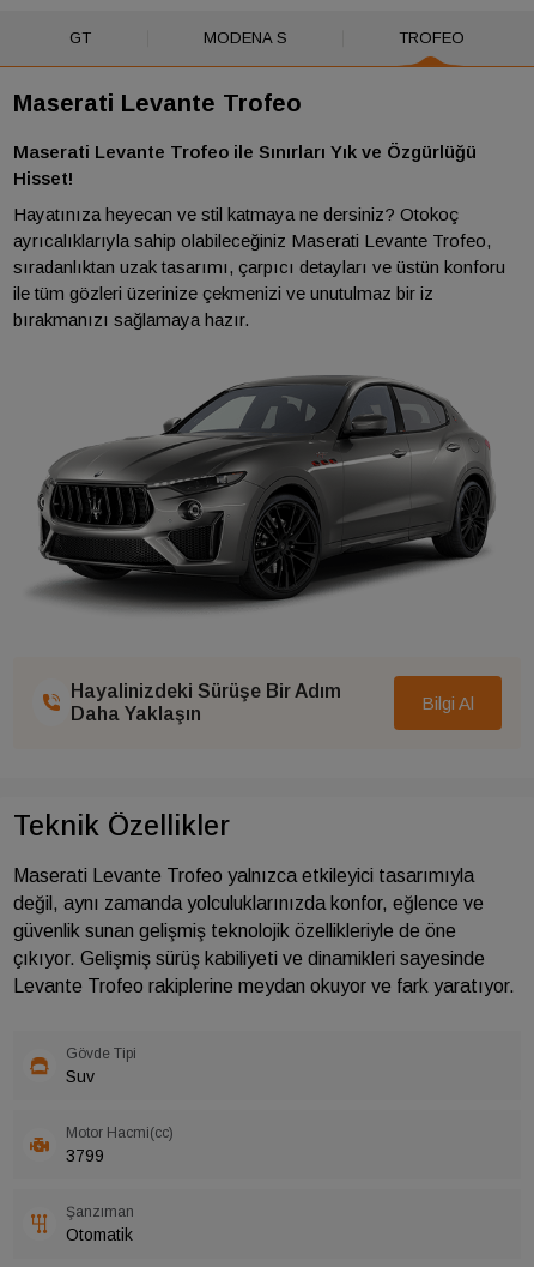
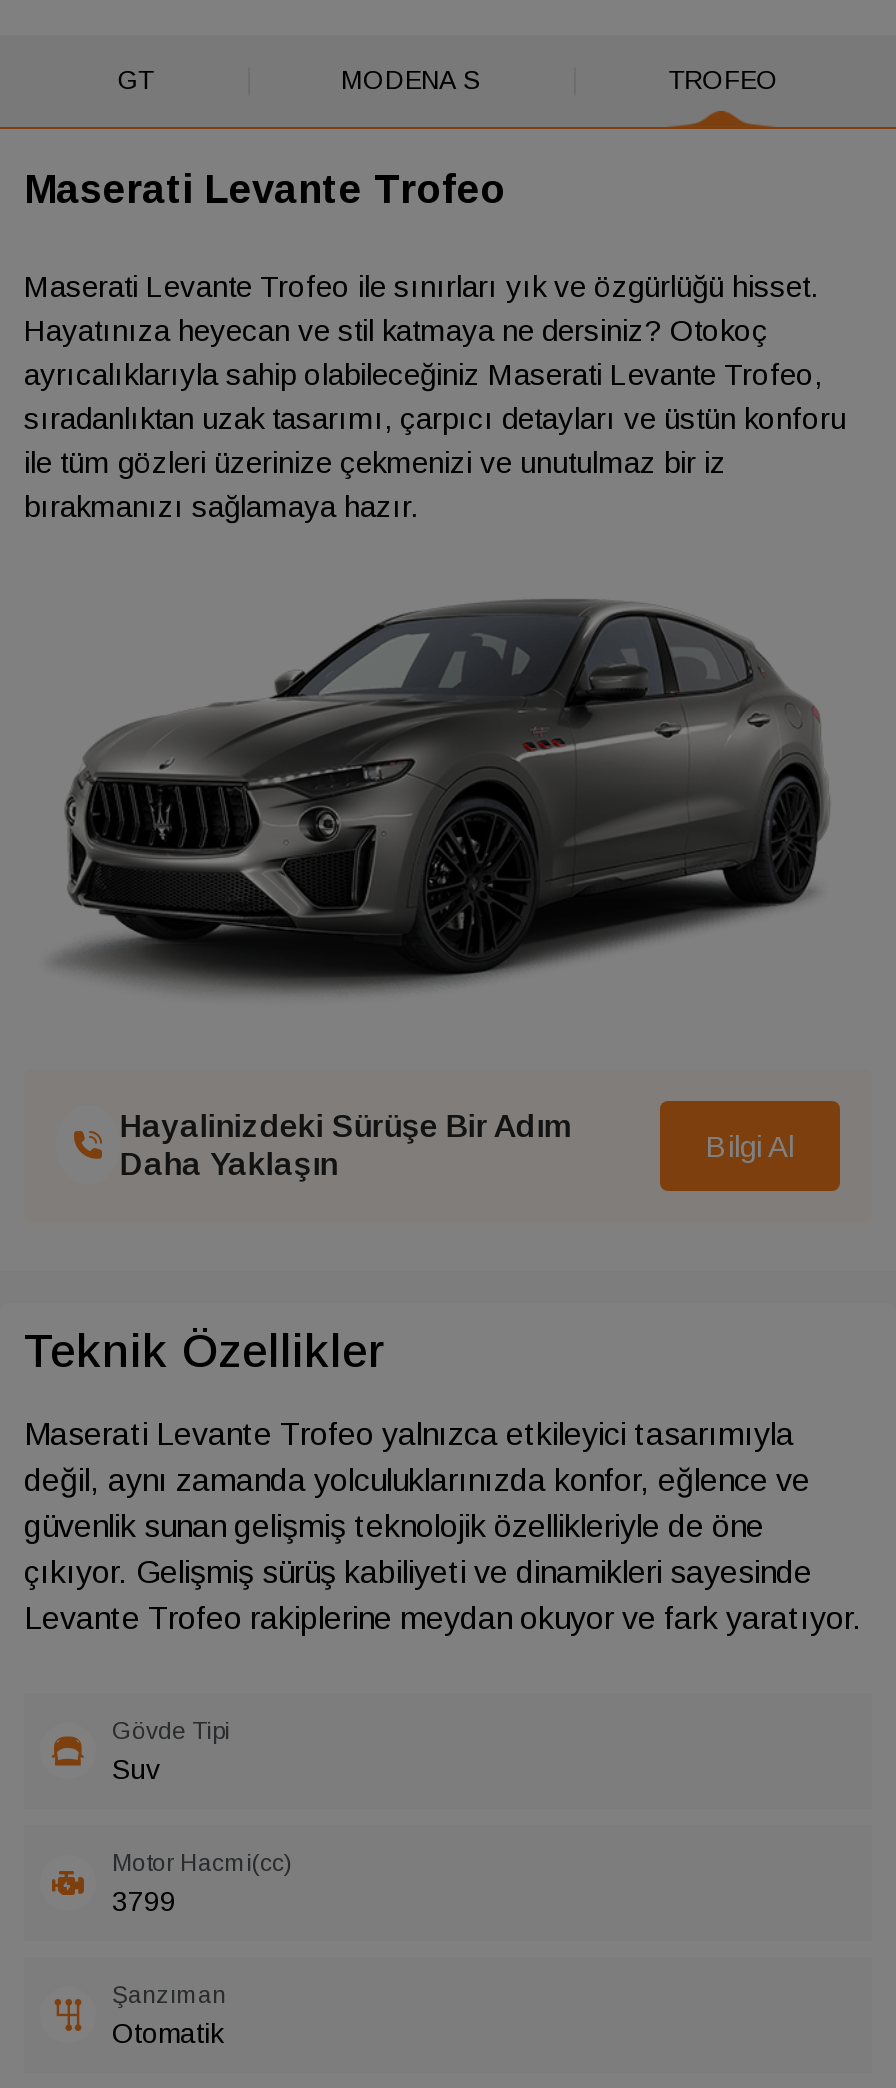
- Maserati Levante Trofeo ile Sınırları Yık ve Özgürlüğü
- Hisset!
+ Maserati Levante Trofeo ile sınırları yık ve özgürlüğü hisset.
